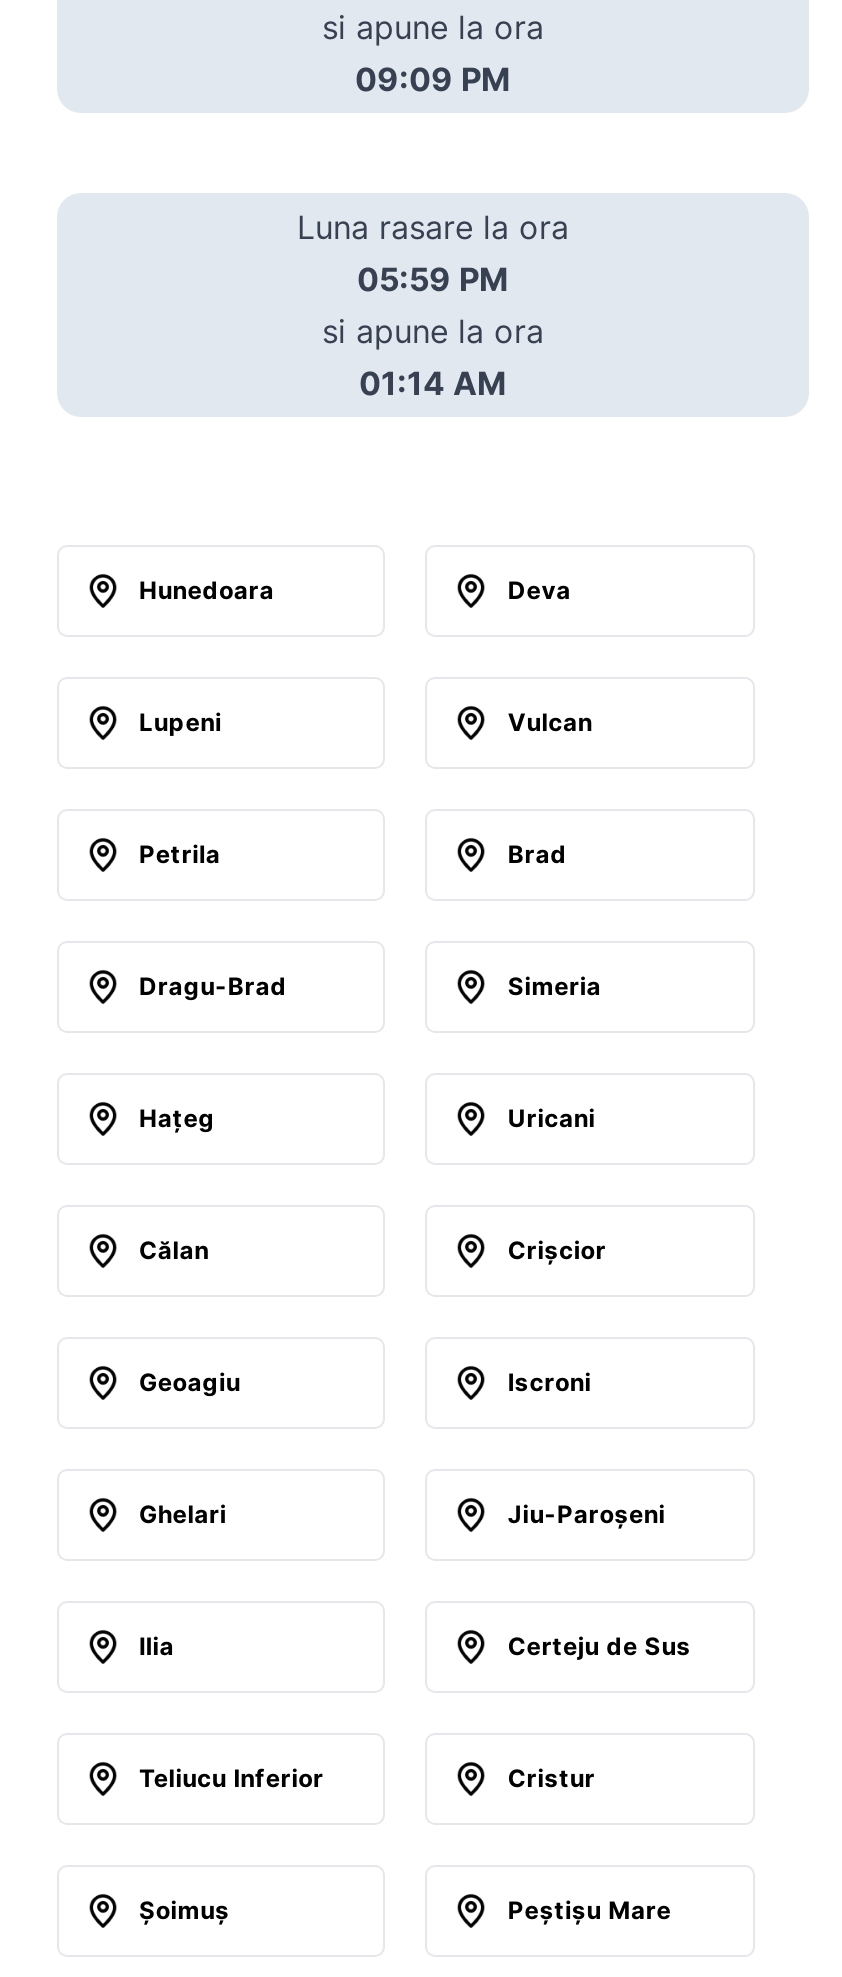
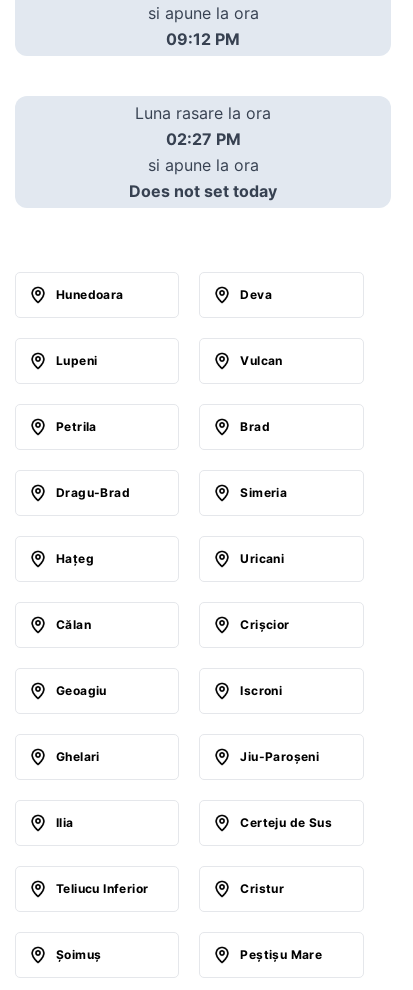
- 09:09 PM
+ 09:12 PM

- 05:59 PM
+ 02:27 PM

- 01:14 AM
+ Does not set today
